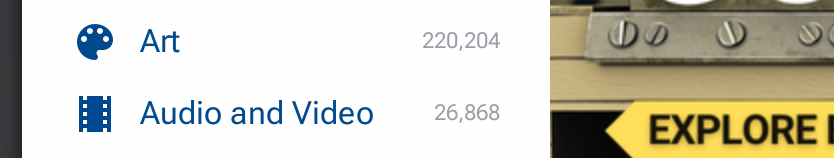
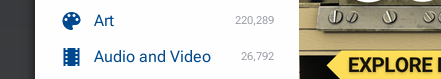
- 220,204
+ 220,289

- 26,868
+ 26,792
